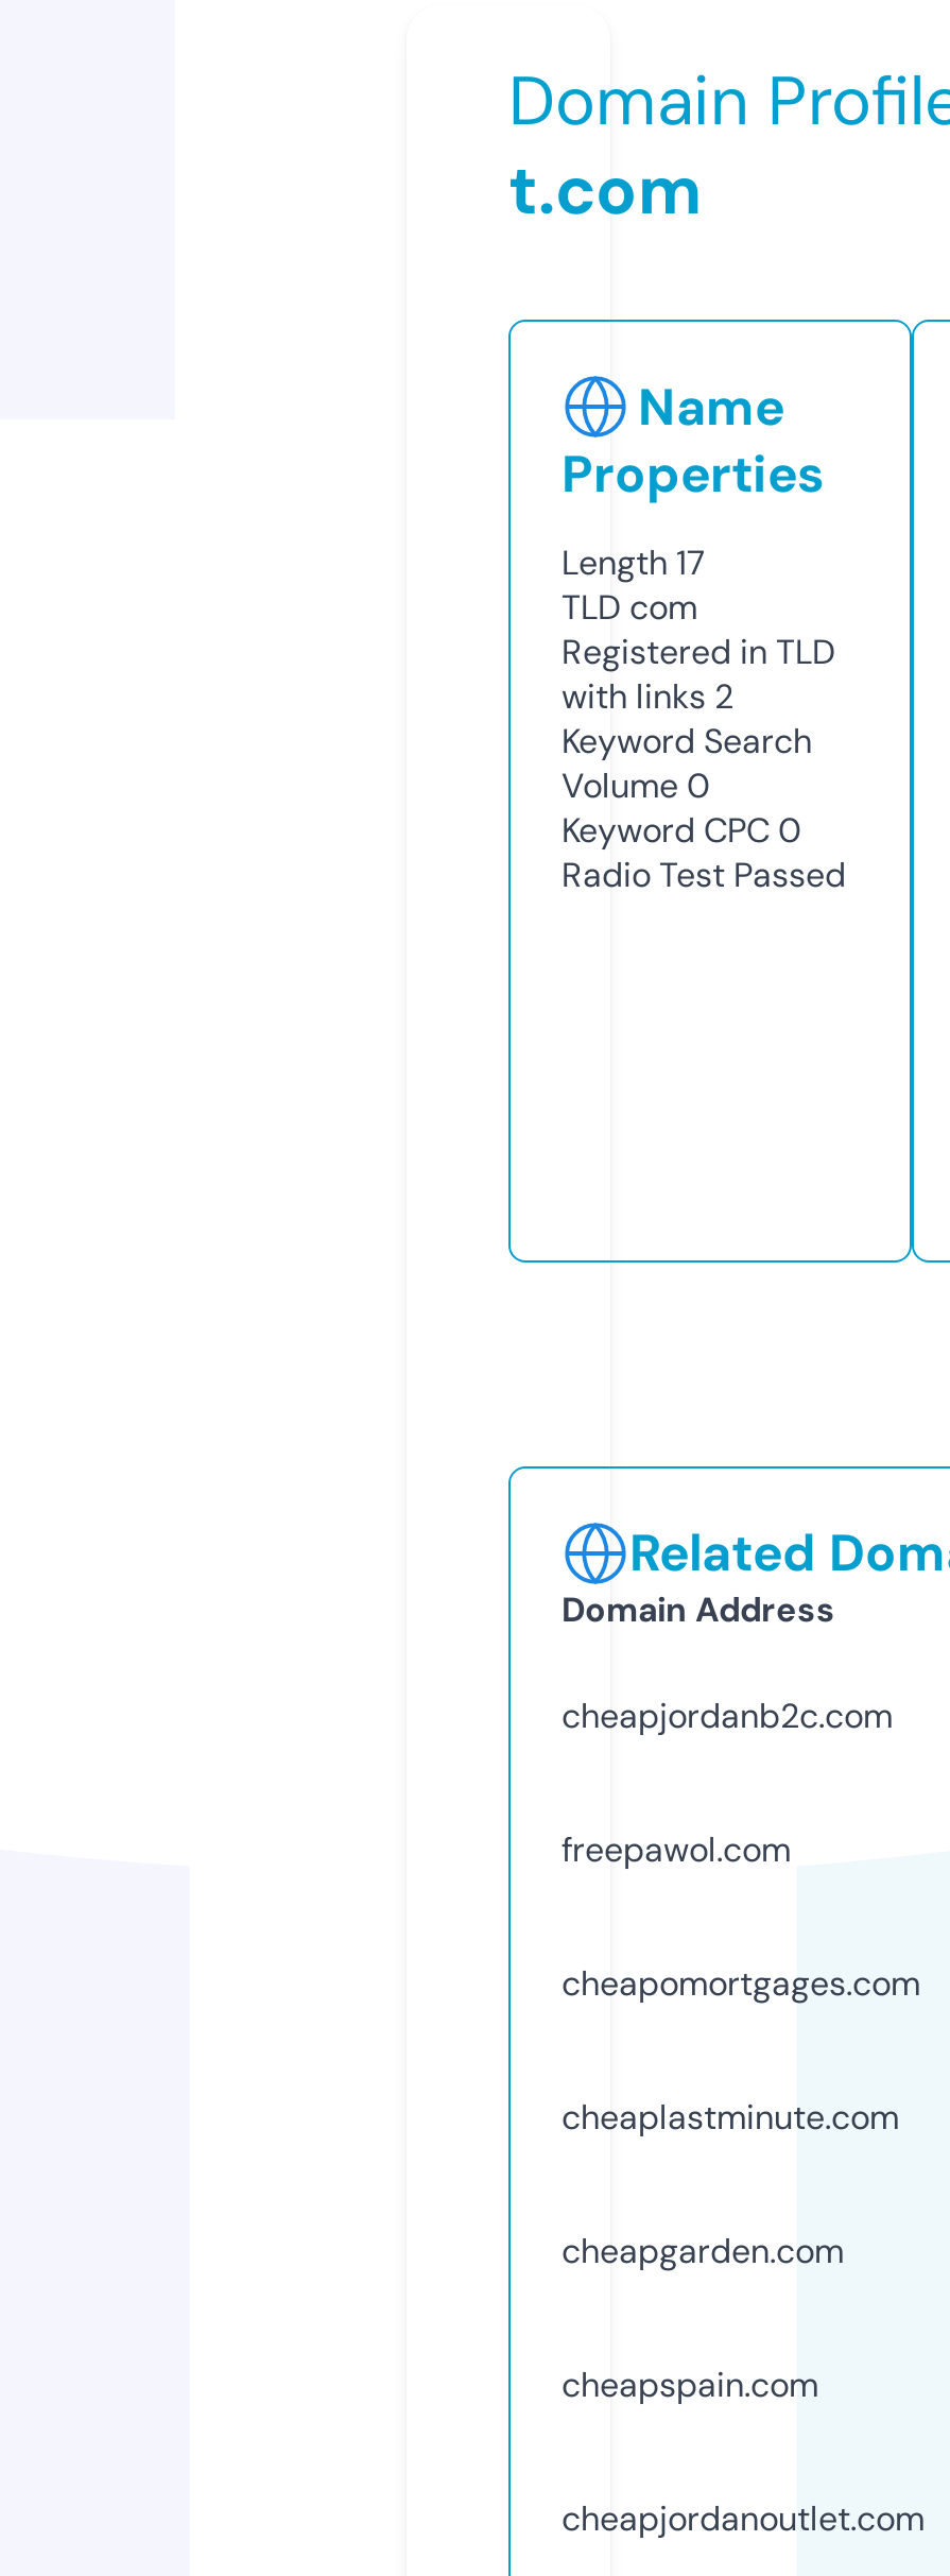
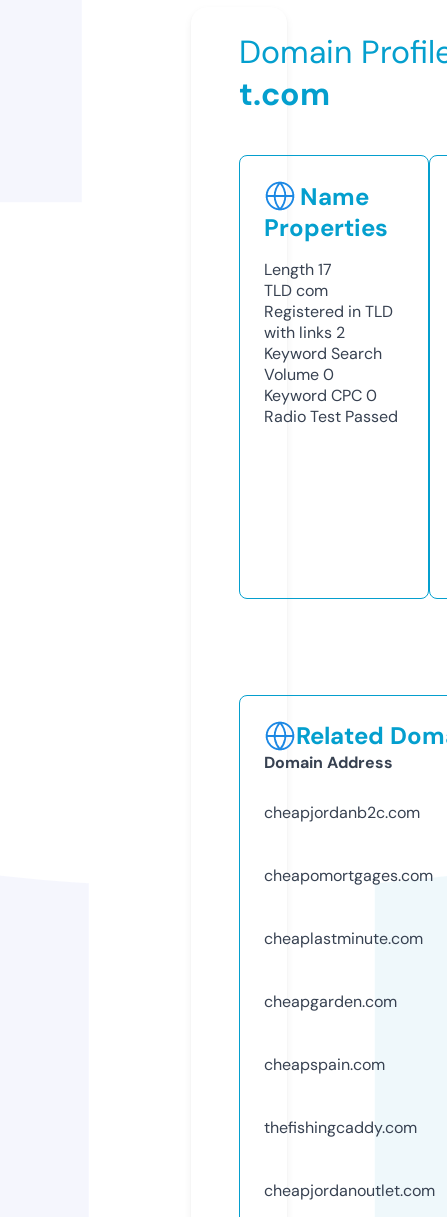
- freepawol.com

moved up: cheapomortgages.com | cheaplastminute.com | cheapgarden.com | cheapspain.com

+ thefishingcaddy.com
